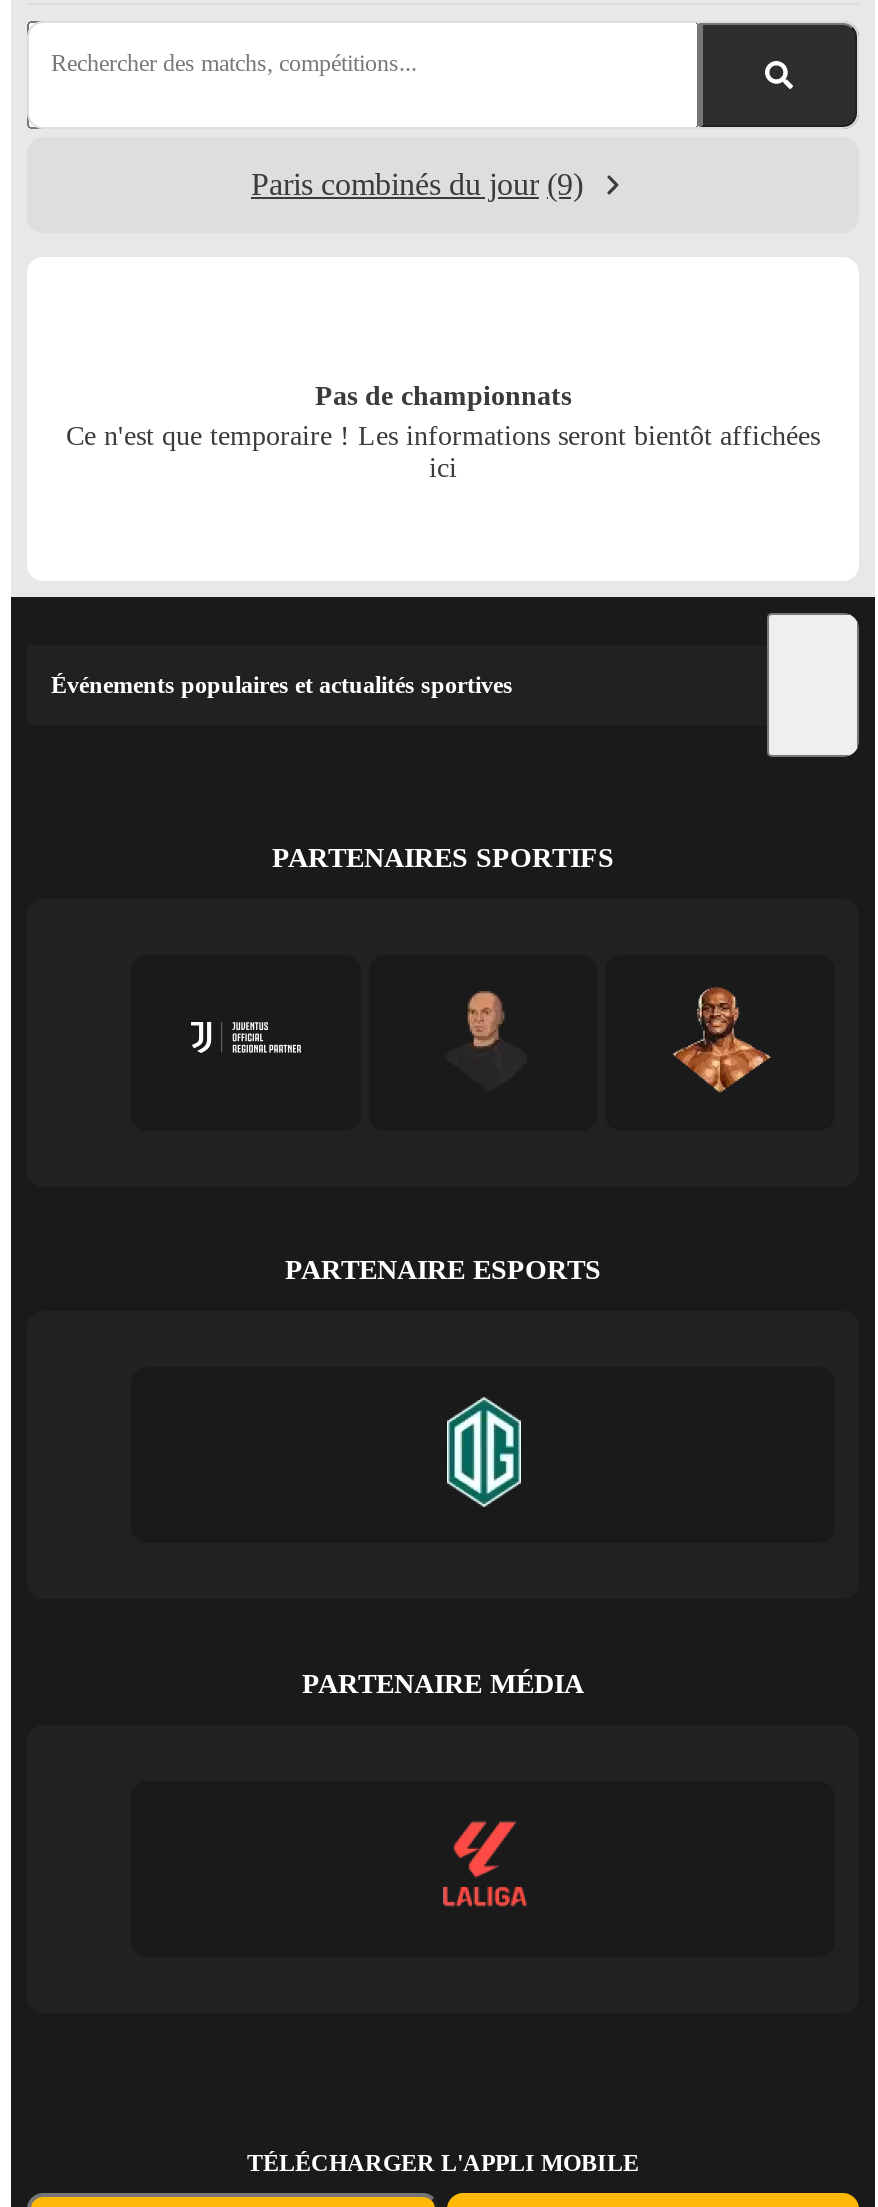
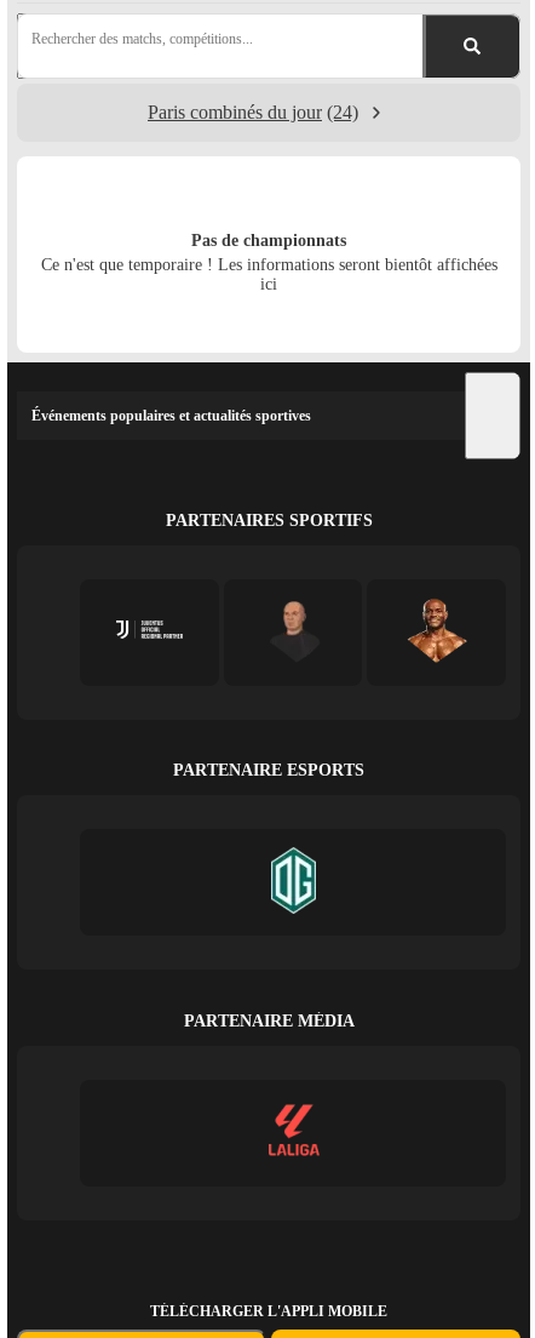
- Paris combinés du jour (9)
+ Paris combinés du jour (24)
